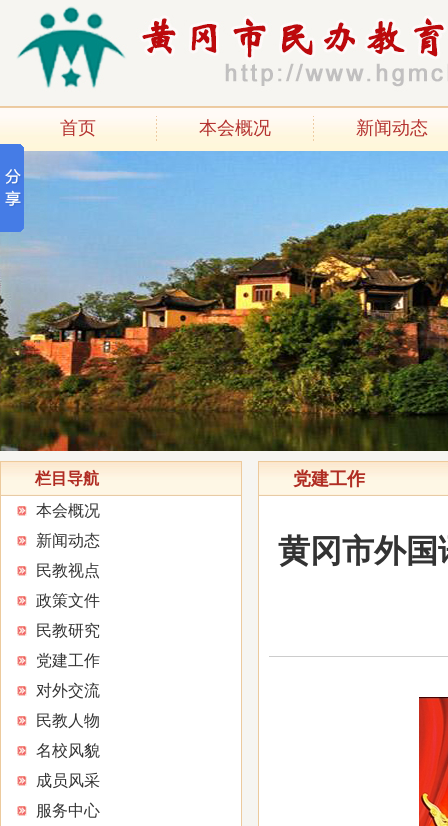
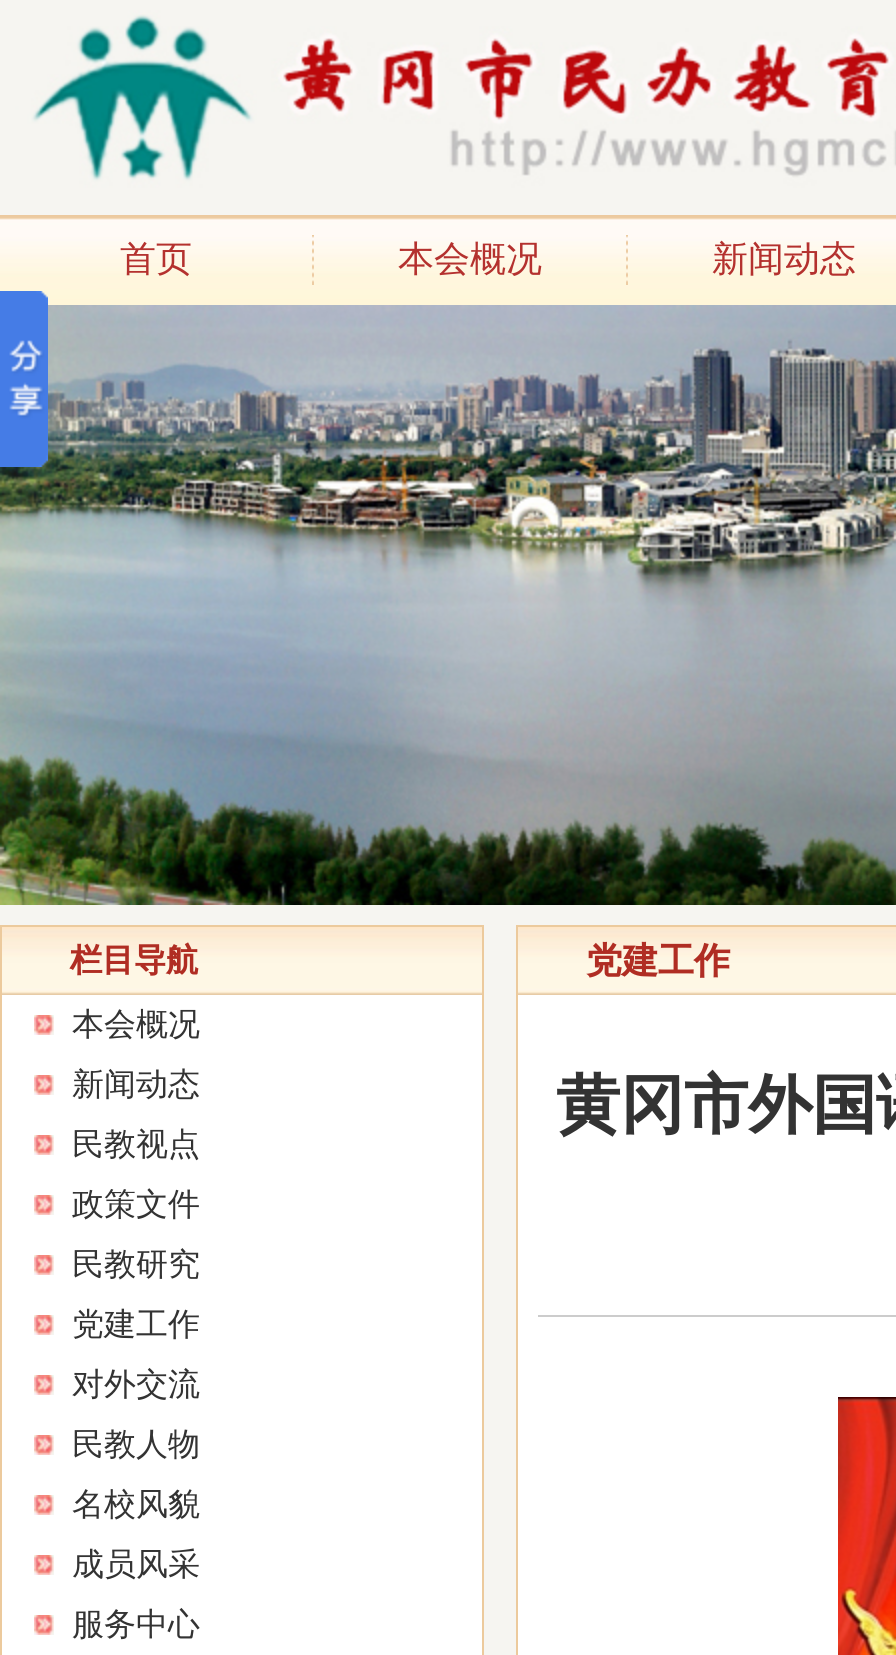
- [image]
+ [image]
